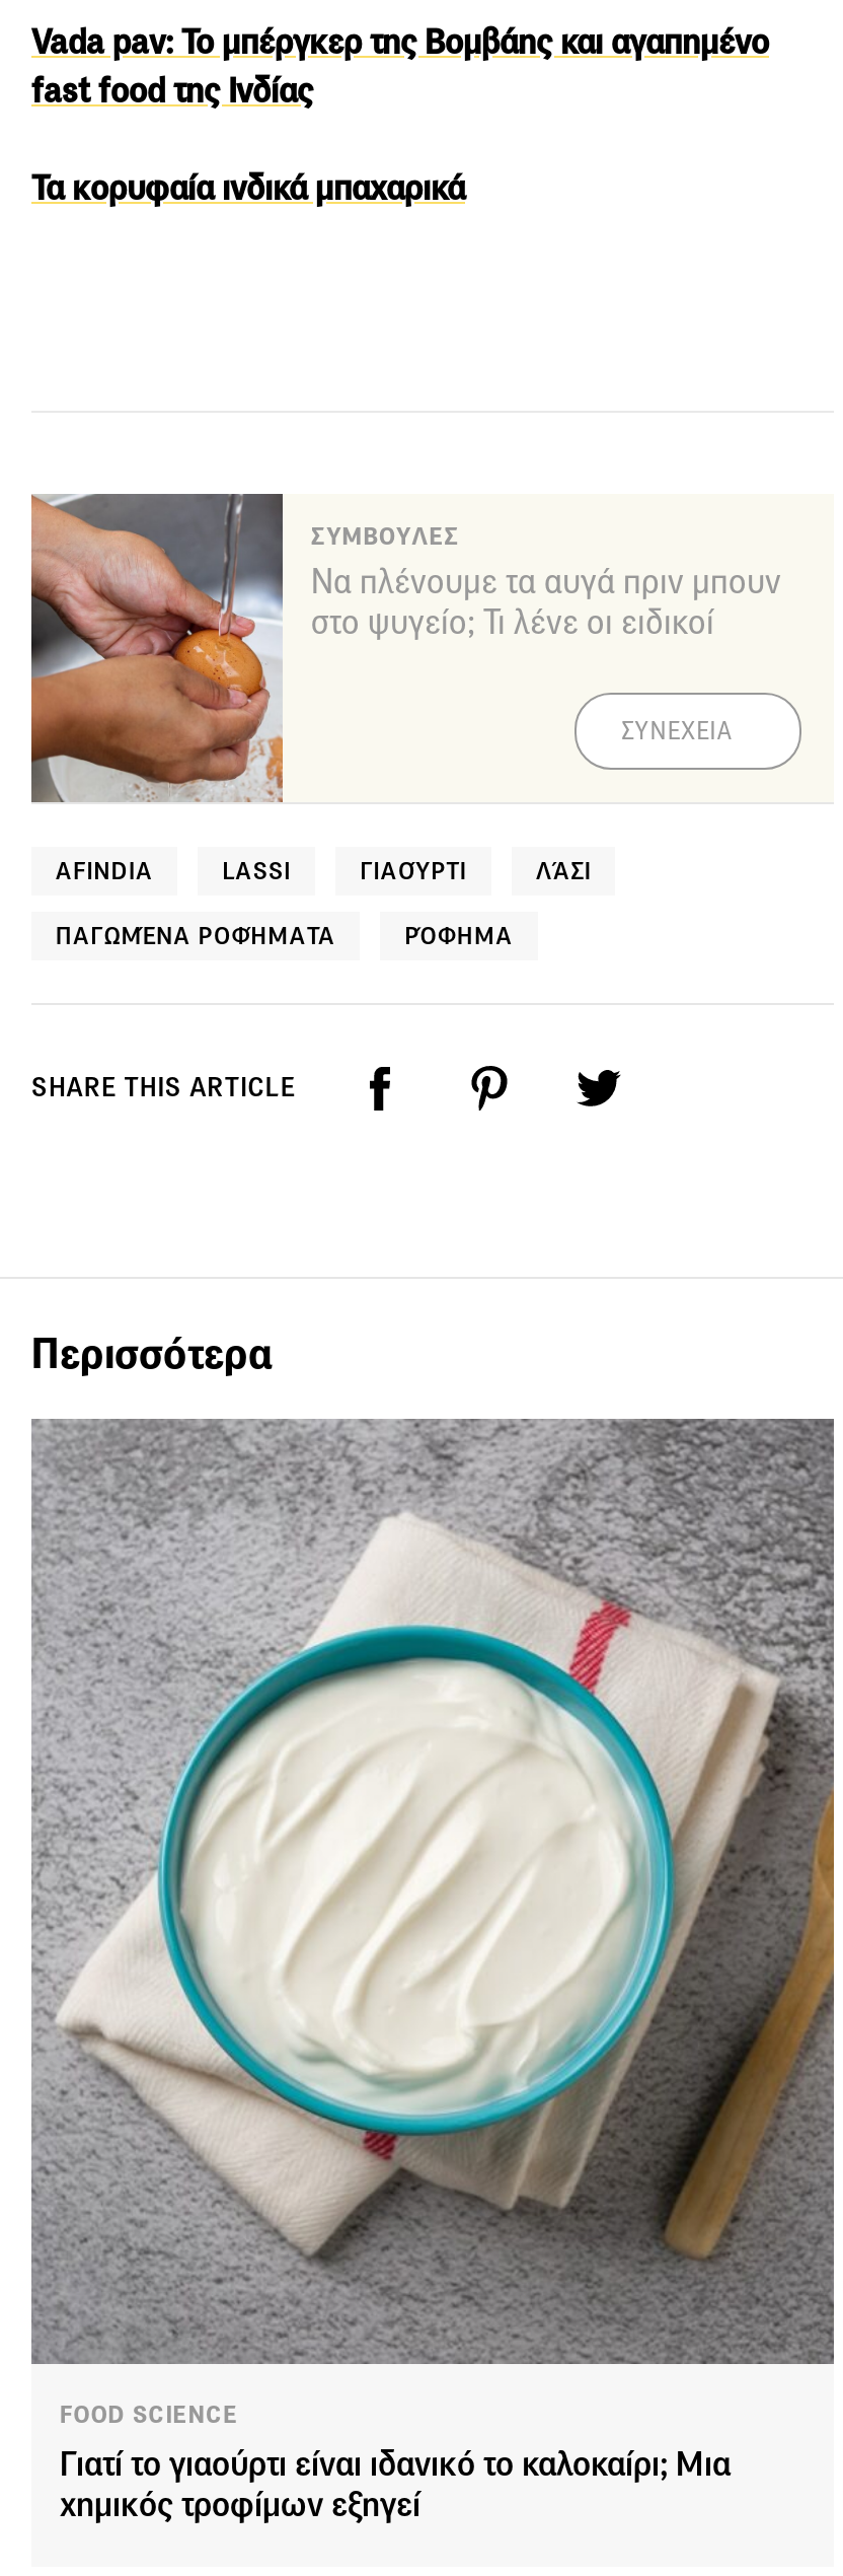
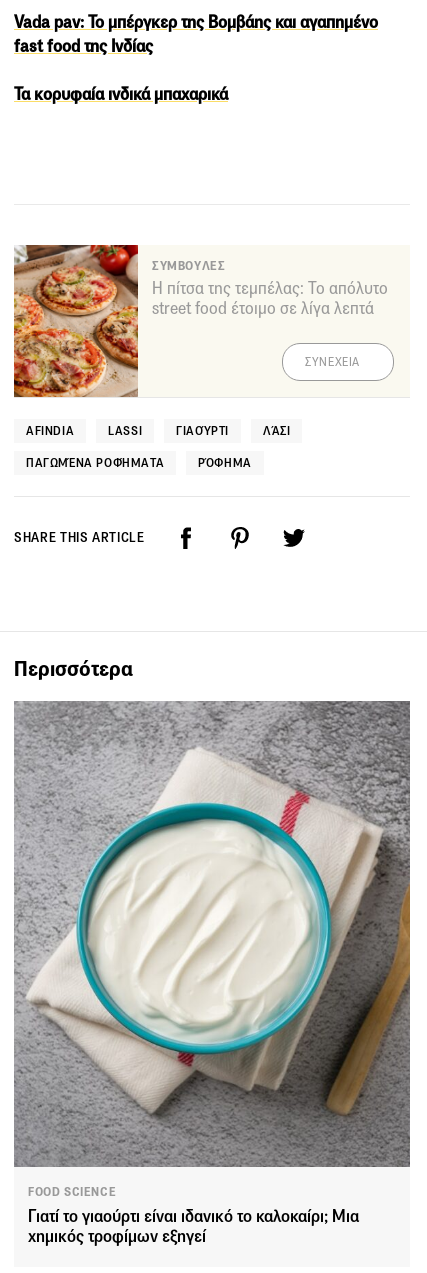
- [image]
- Να πλένουμε τα αυγά πριν μπουν
- στο ψυγείο; Τι λένε οι ειδικοί
+ [image]
+ Η πίτσα της τεμπέλας: Το απόλυτο
+ street food έτοιμο σε λίγα λεπτά
